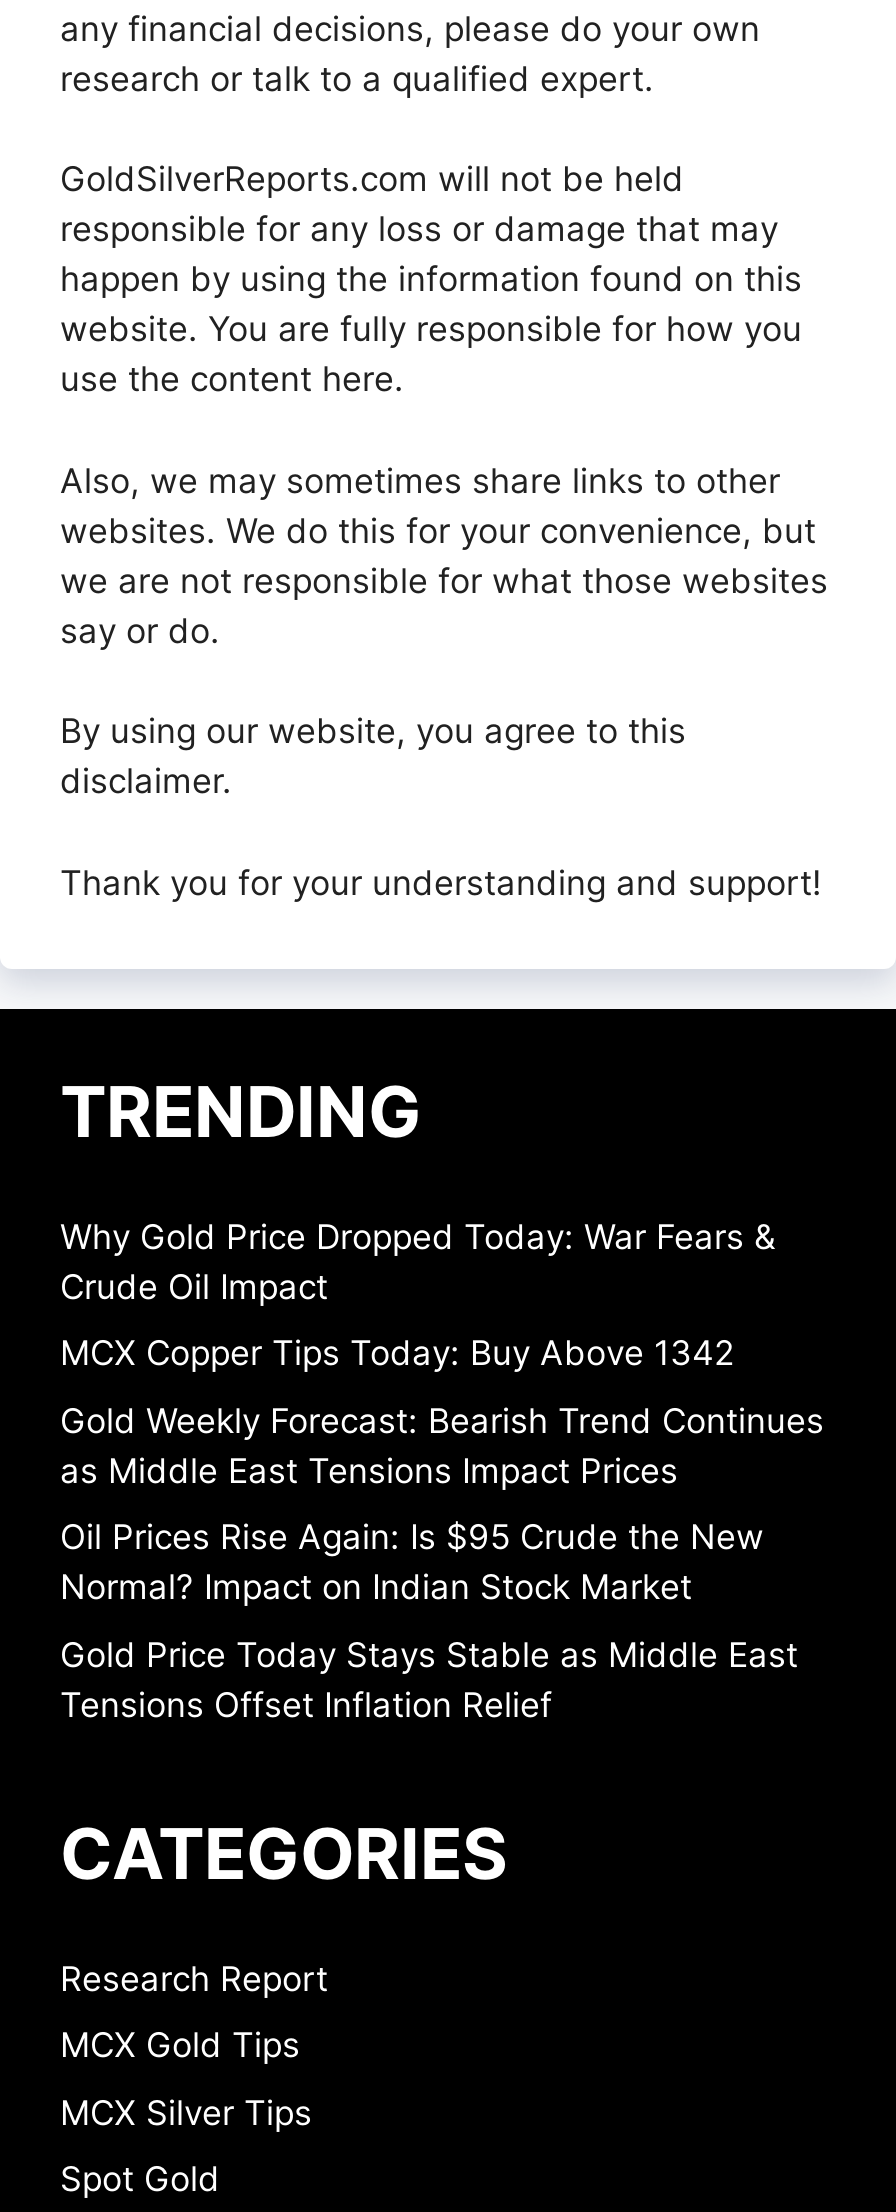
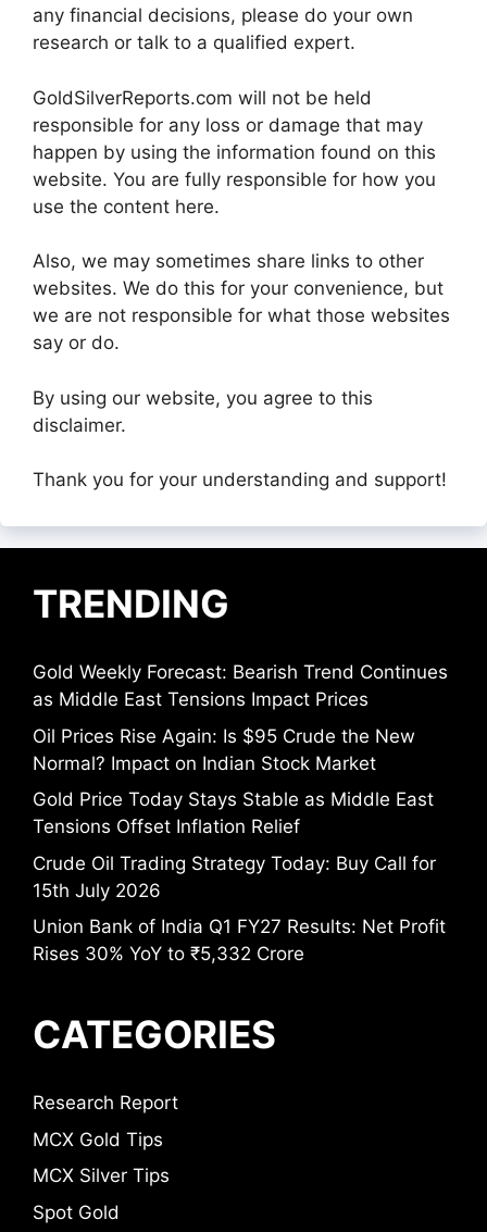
- Why Gold Price Dropped Today: War Fears &
- Crude Oil Impact
- MCX Copper Tips Today: Buy Above 1342

moved up: Gold Weekly Forecast: Bearish Trend Continues | as Middle East Tensions Impact Prices | Oil Prices Rise Again: Is $95 Crude the New | Normal? Impact on Indian Stock Market | Gold Price Today Stays Stable as Middle East | Tensions Offset Inflation Relief

+ Crude Oil Trading Strategy Today: Buy Call for
+ 15th July 2026
+ Union Bank of India Q1 FY27 Results: Net Profit
+ Rises 30% YoY to ₹5,332 Crore
